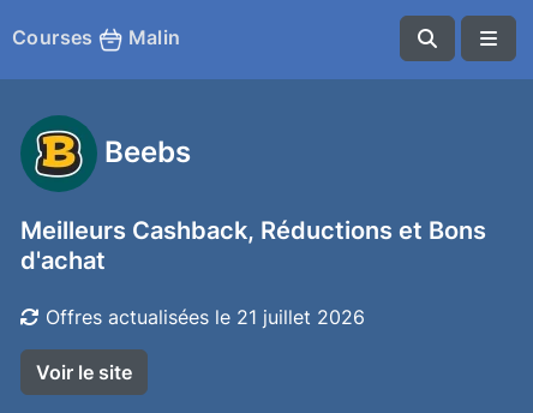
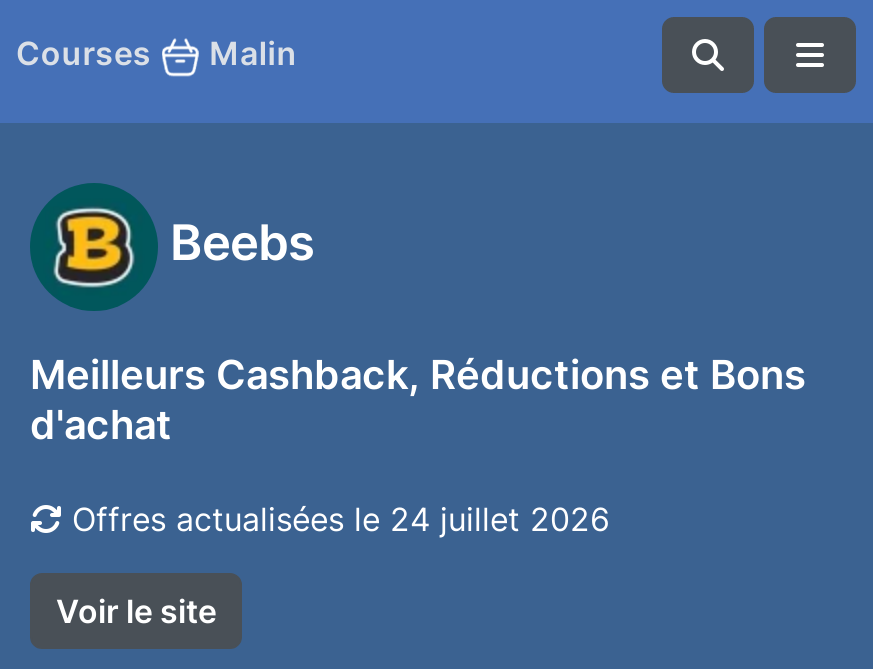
- Offres actualisées le 21 juillet 2026
+ Offres actualisées le 24 juillet 2026
